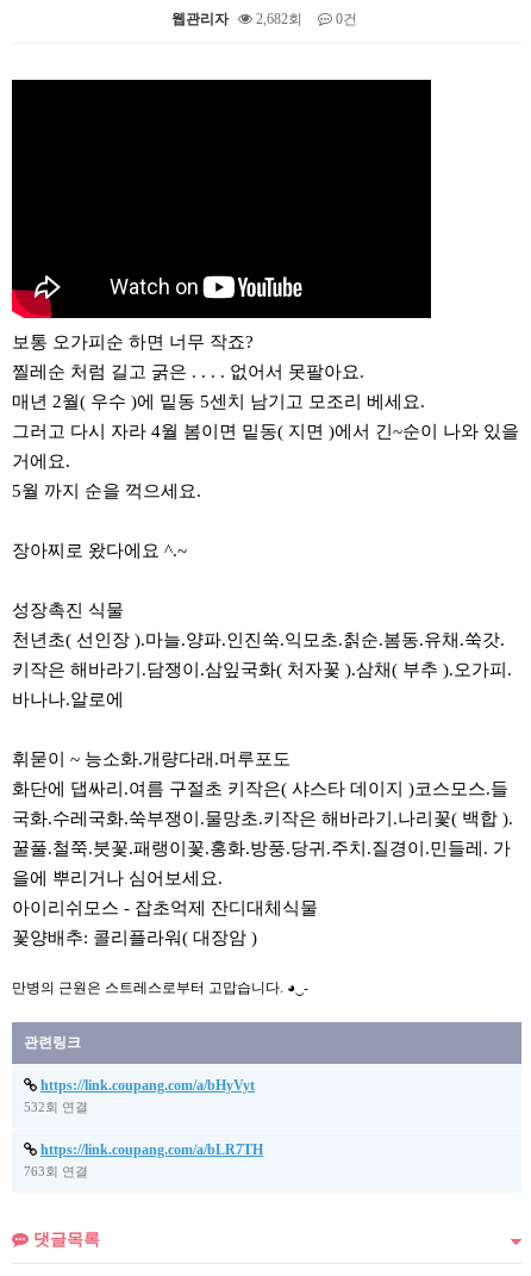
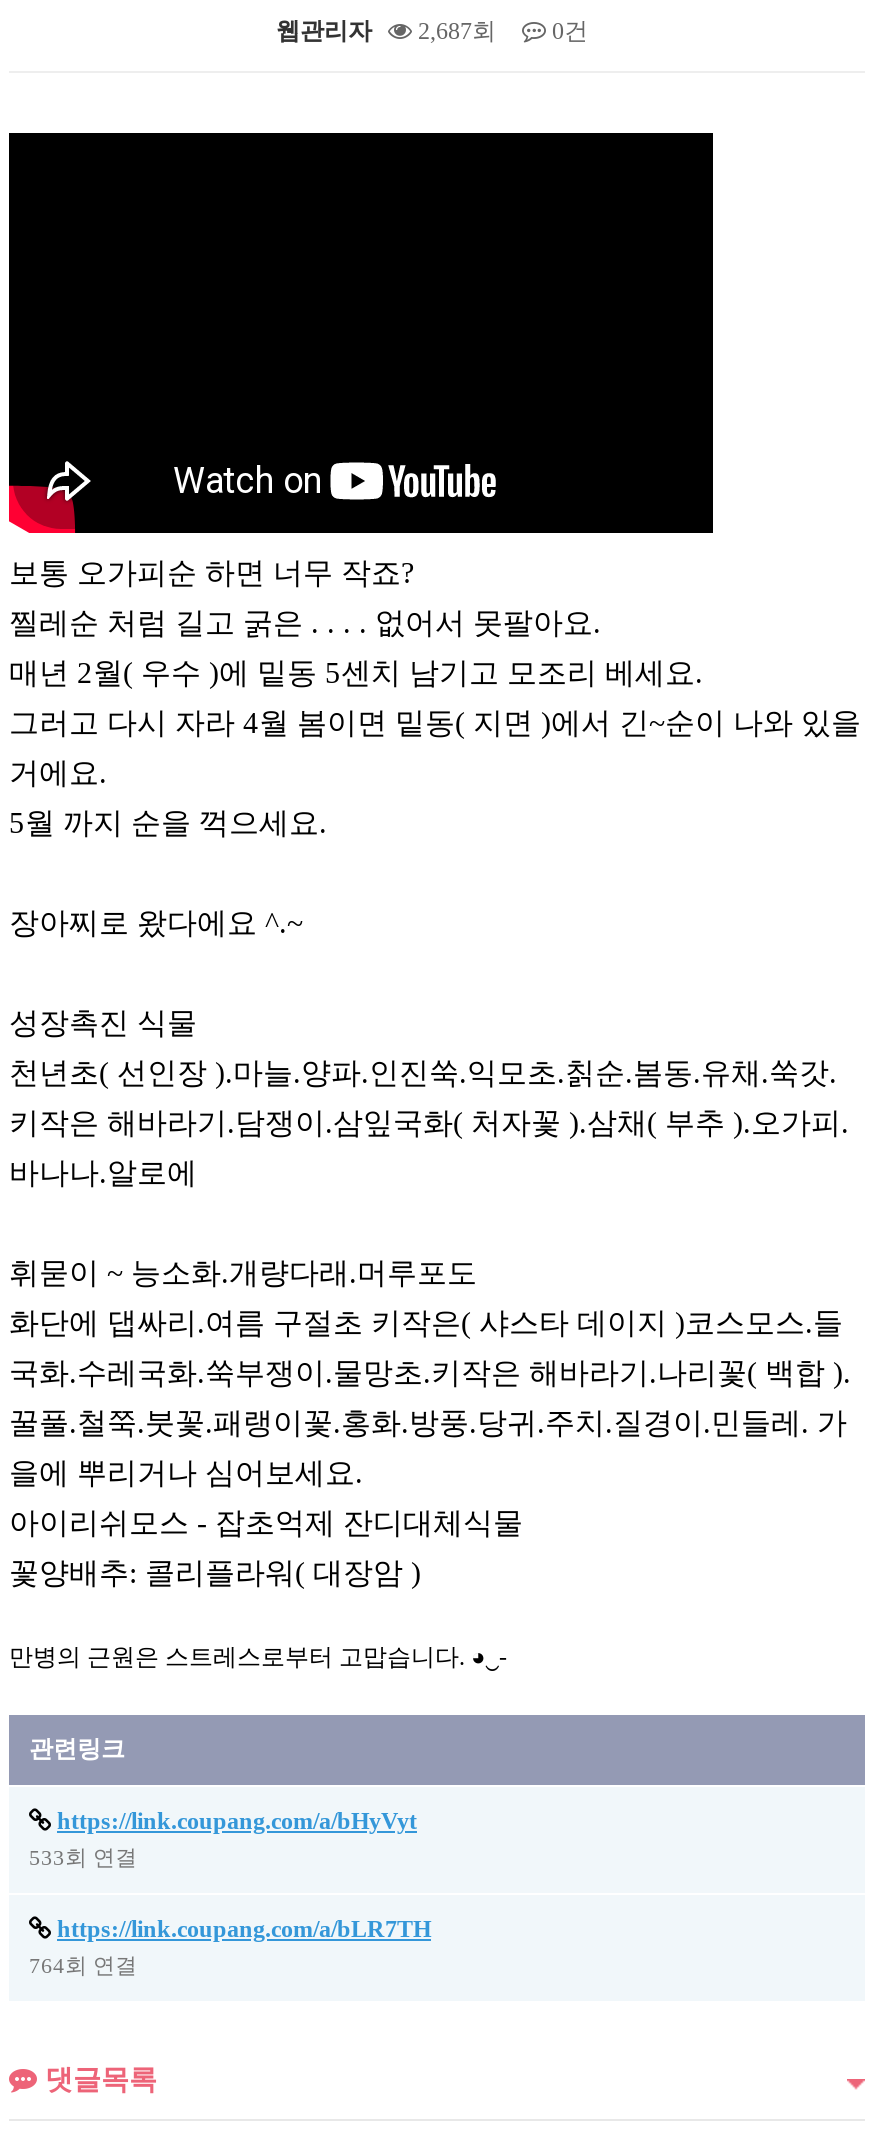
- 웹관리자 2,682회 0건
+ 웹관리자 2,687회 0건

- 532회 연결
+ 533회 연결

- 763회 연결
+ 764회 연결
